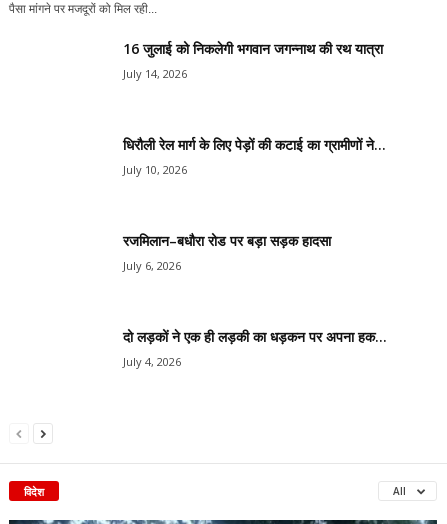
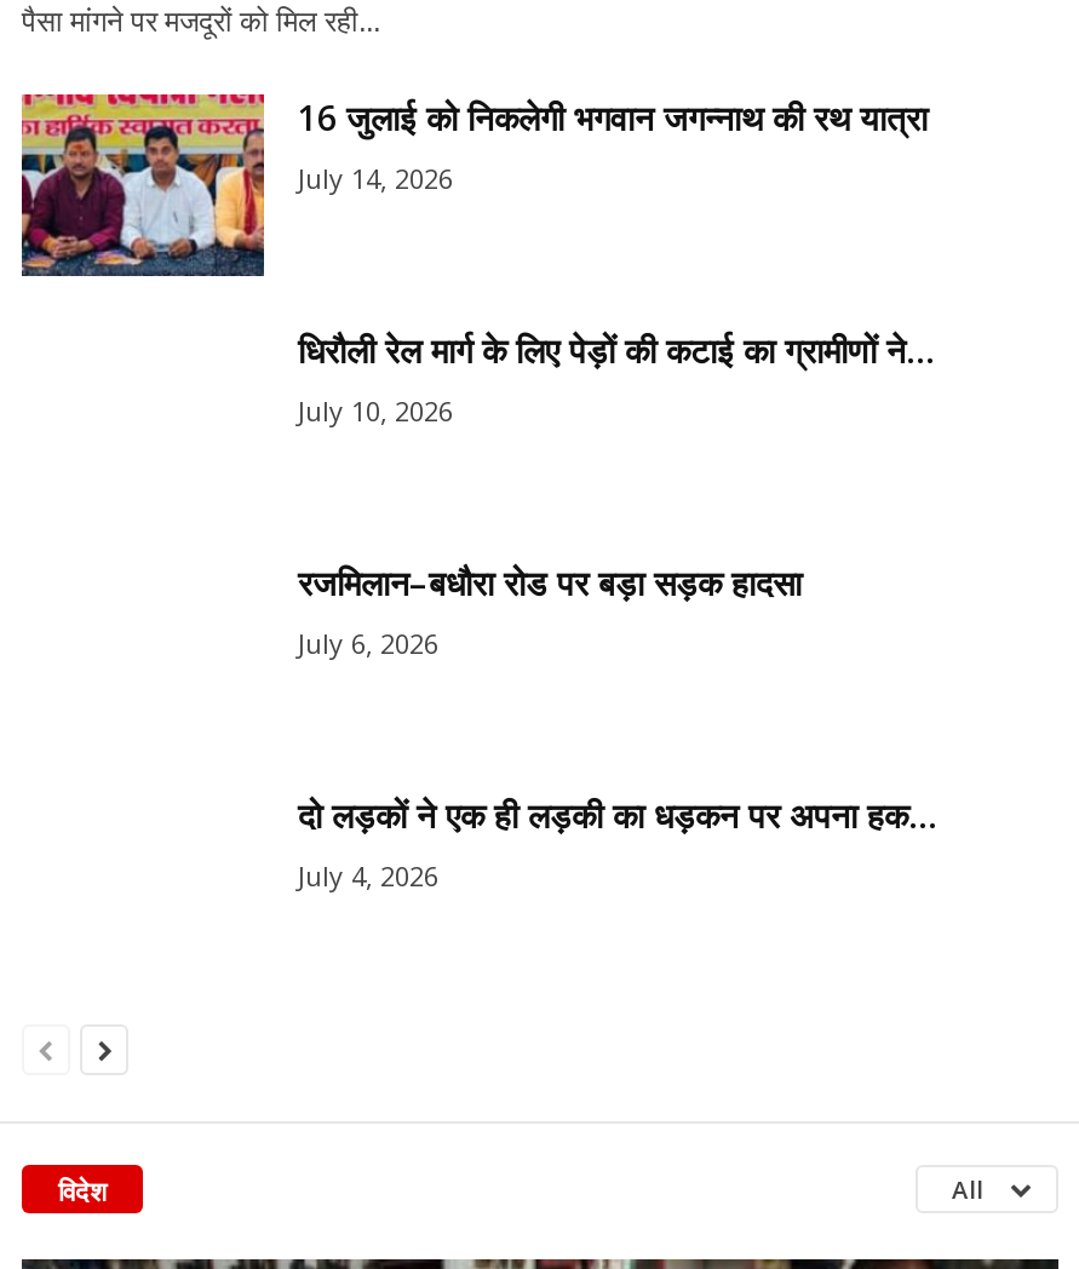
+ [image]
